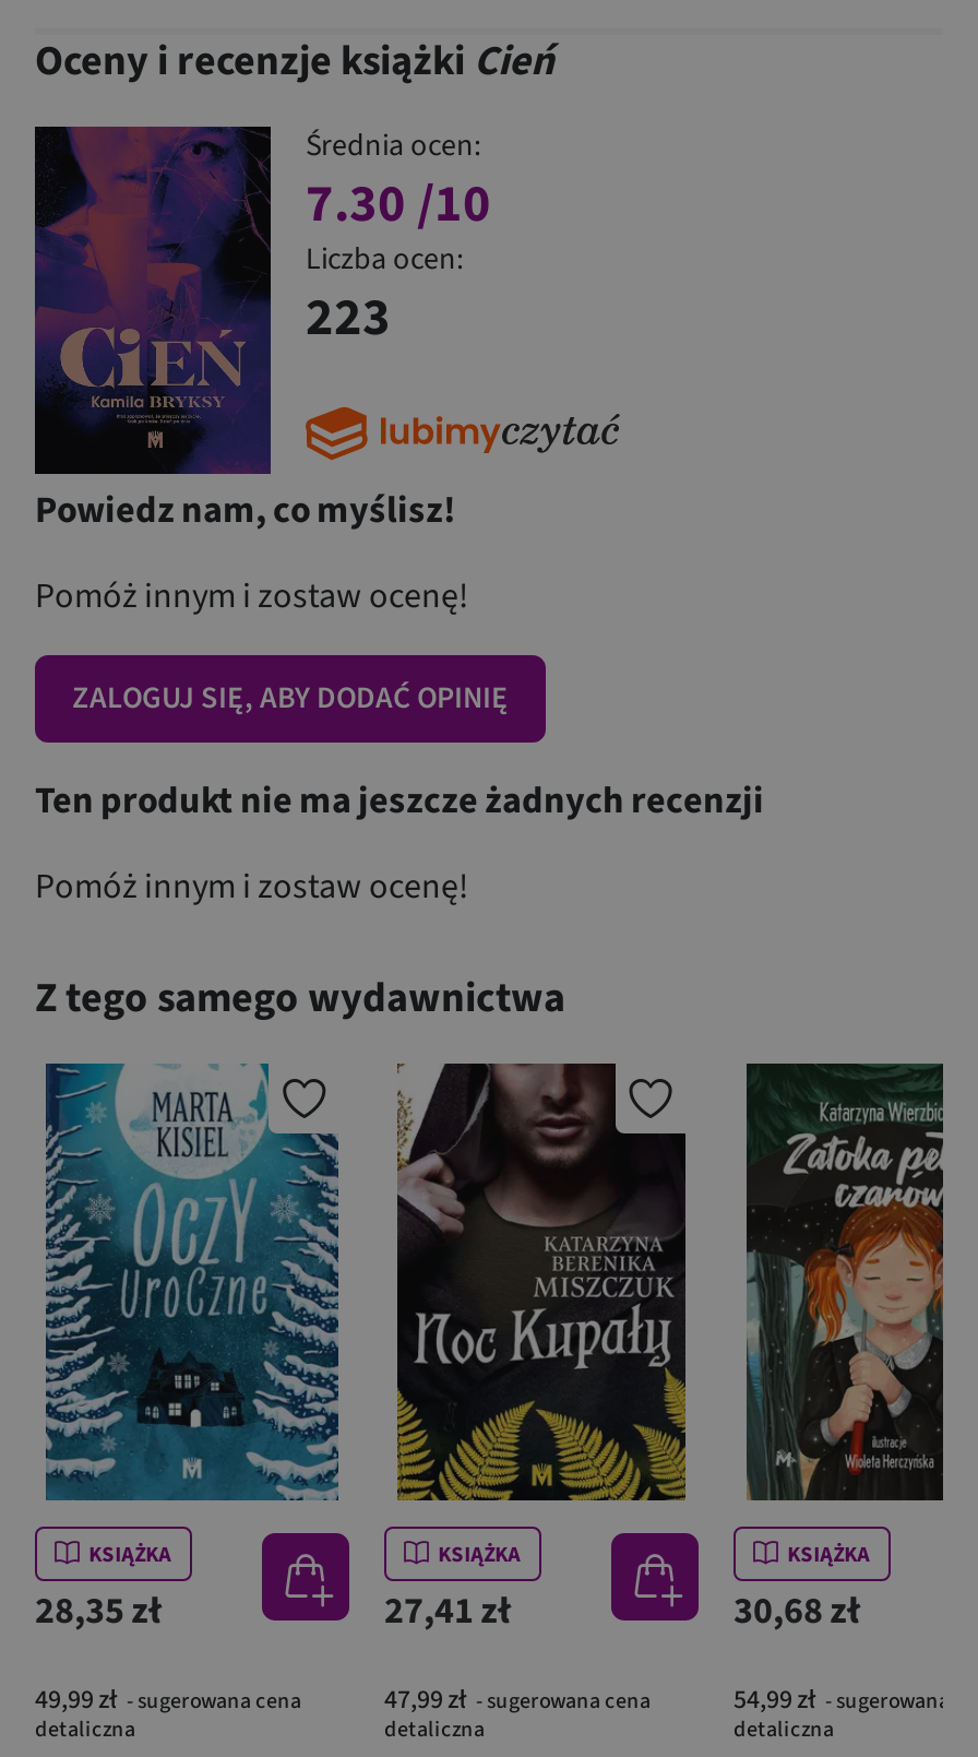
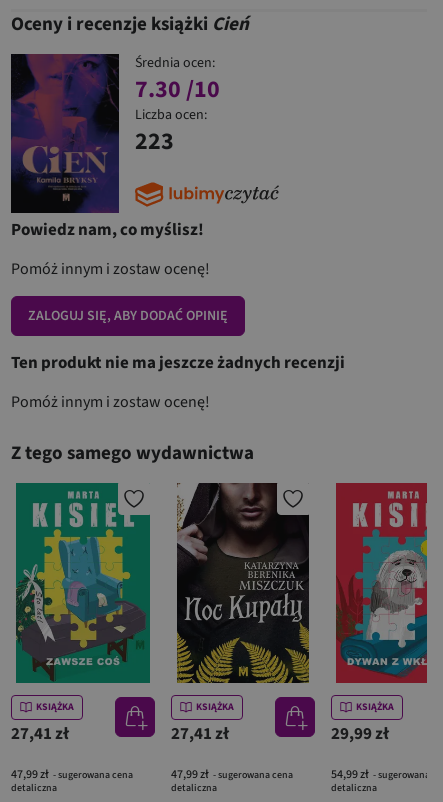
- [image]
- 28,35 zł
+ [image]
+ 27,41 zł

- [image]
- 30,68 zł
+ [image]
+ 29,99 zł

- 49,99 zł - sugerowana cena
+ 47,99 zł - sugerowana cena
